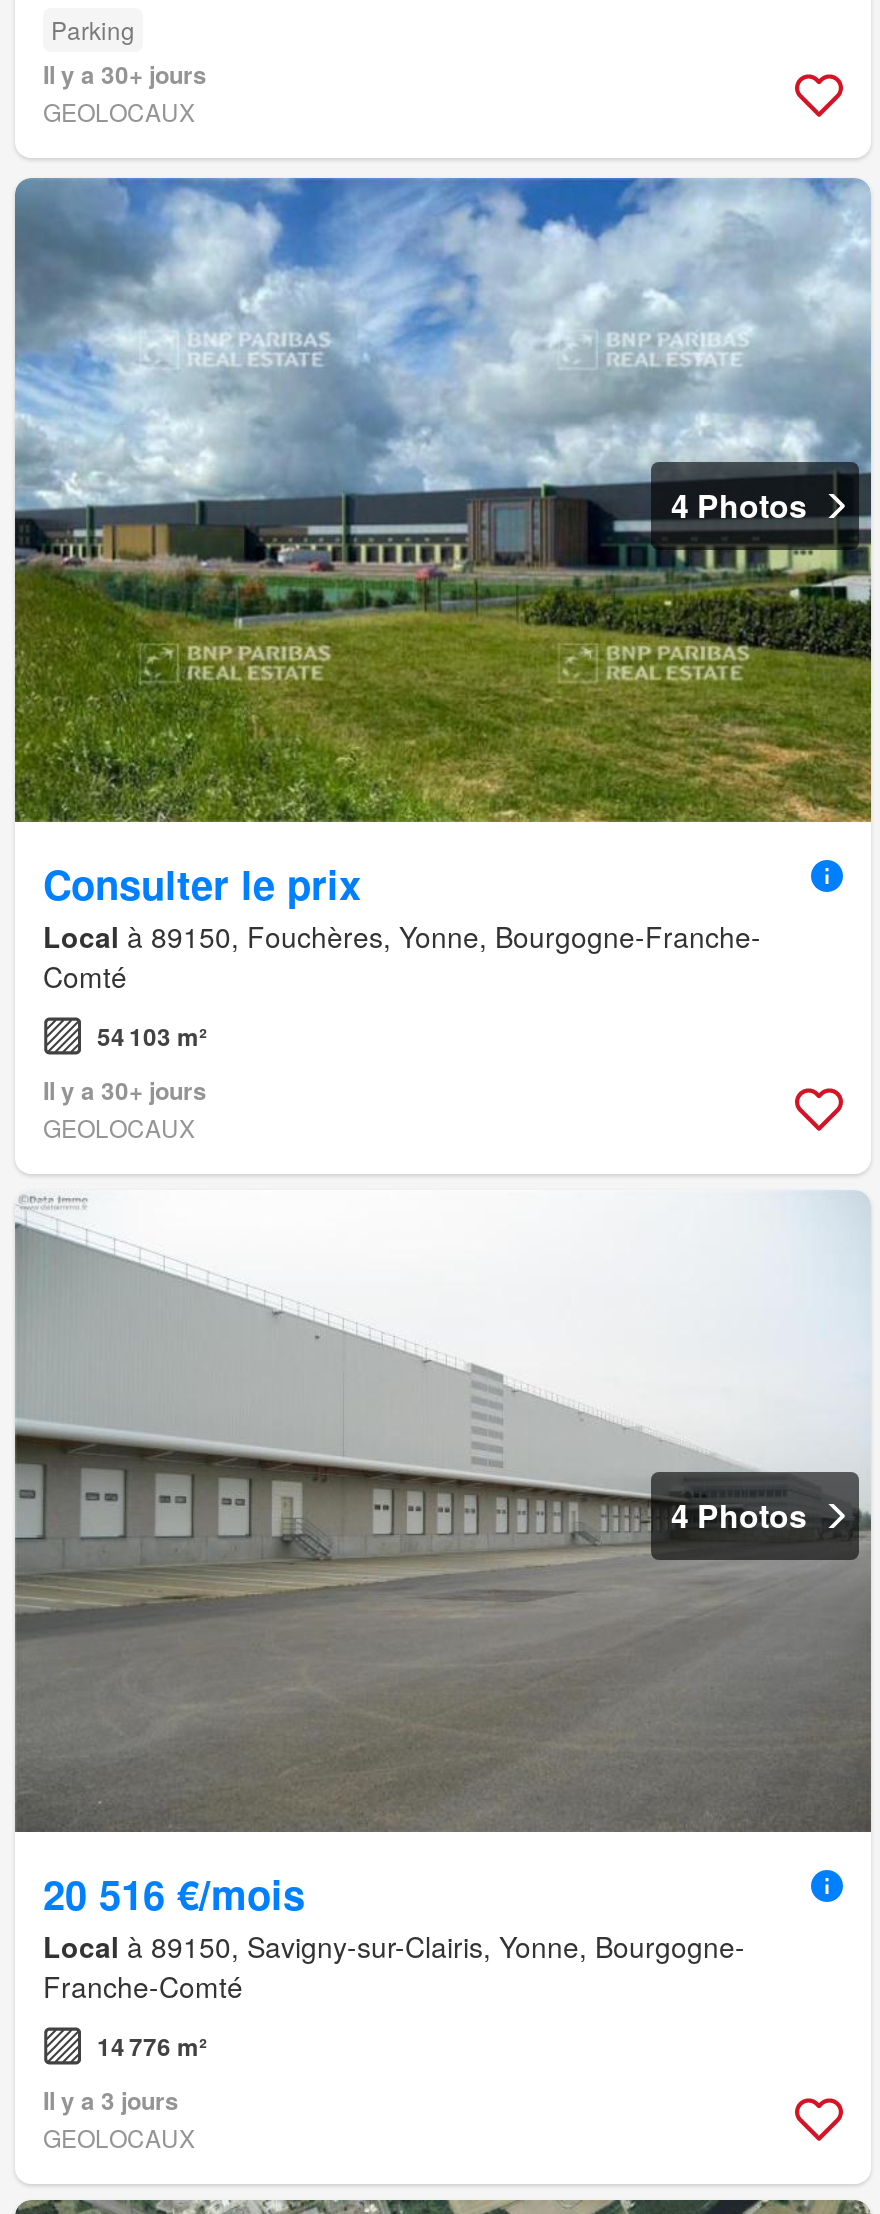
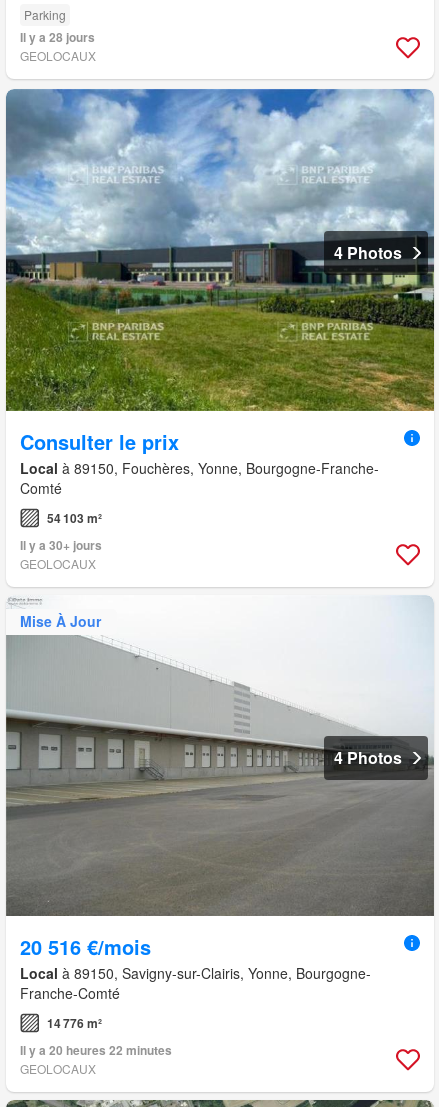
- Il y a 30+ jours
+ Il y a 28 jours

+ Mise À Jour

- Il y a 3 jours
+ Il y a 20 heures 22 minutes
